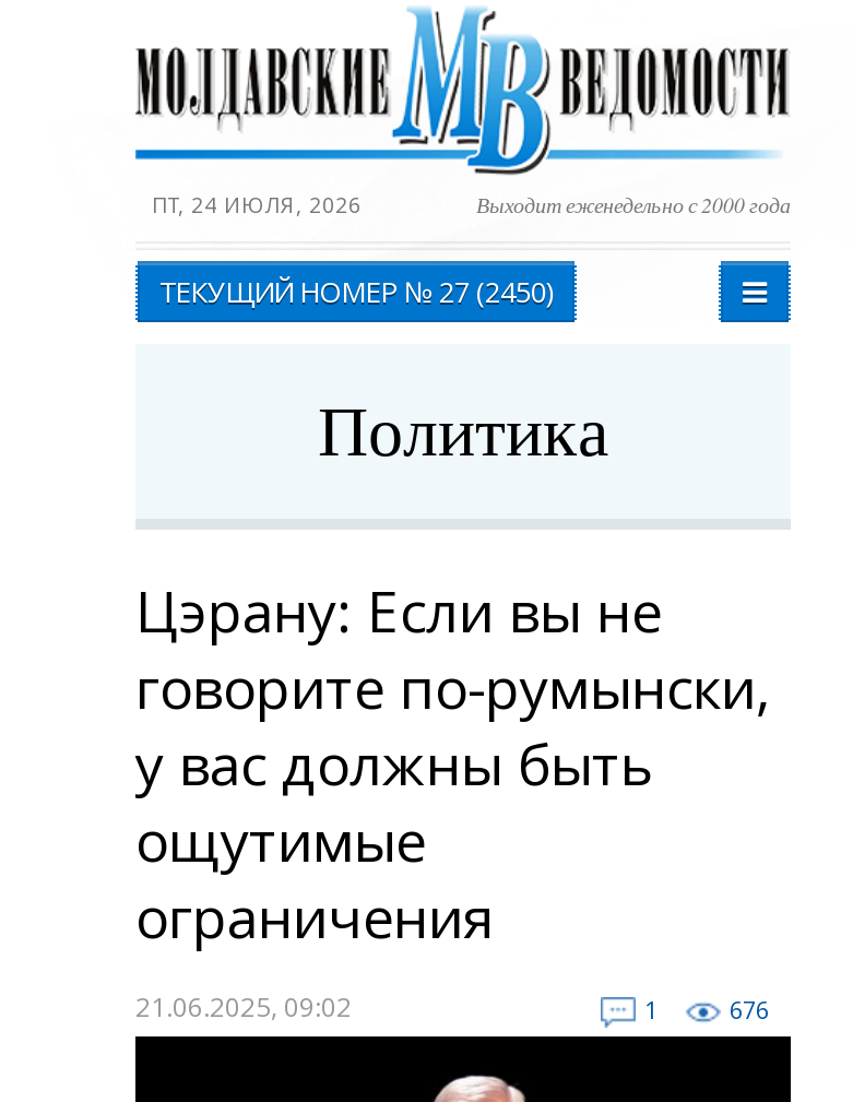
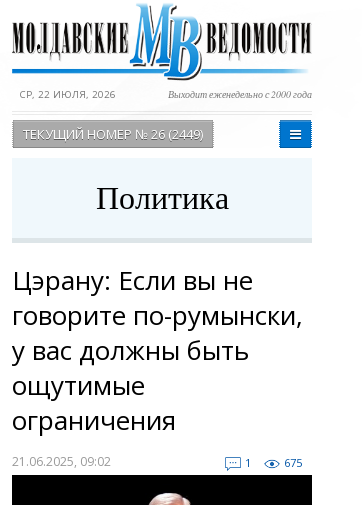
- ПТ, 24 ИЮЛЯ, 2026
+ СР, 22 ИЮЛЯ, 2026

- ТЕКУЩИЙ НОМЕР № 27 (2450)
+ ТЕКУЩИЙ НОМЕР № 26 (2449)

- 676
+ 675
